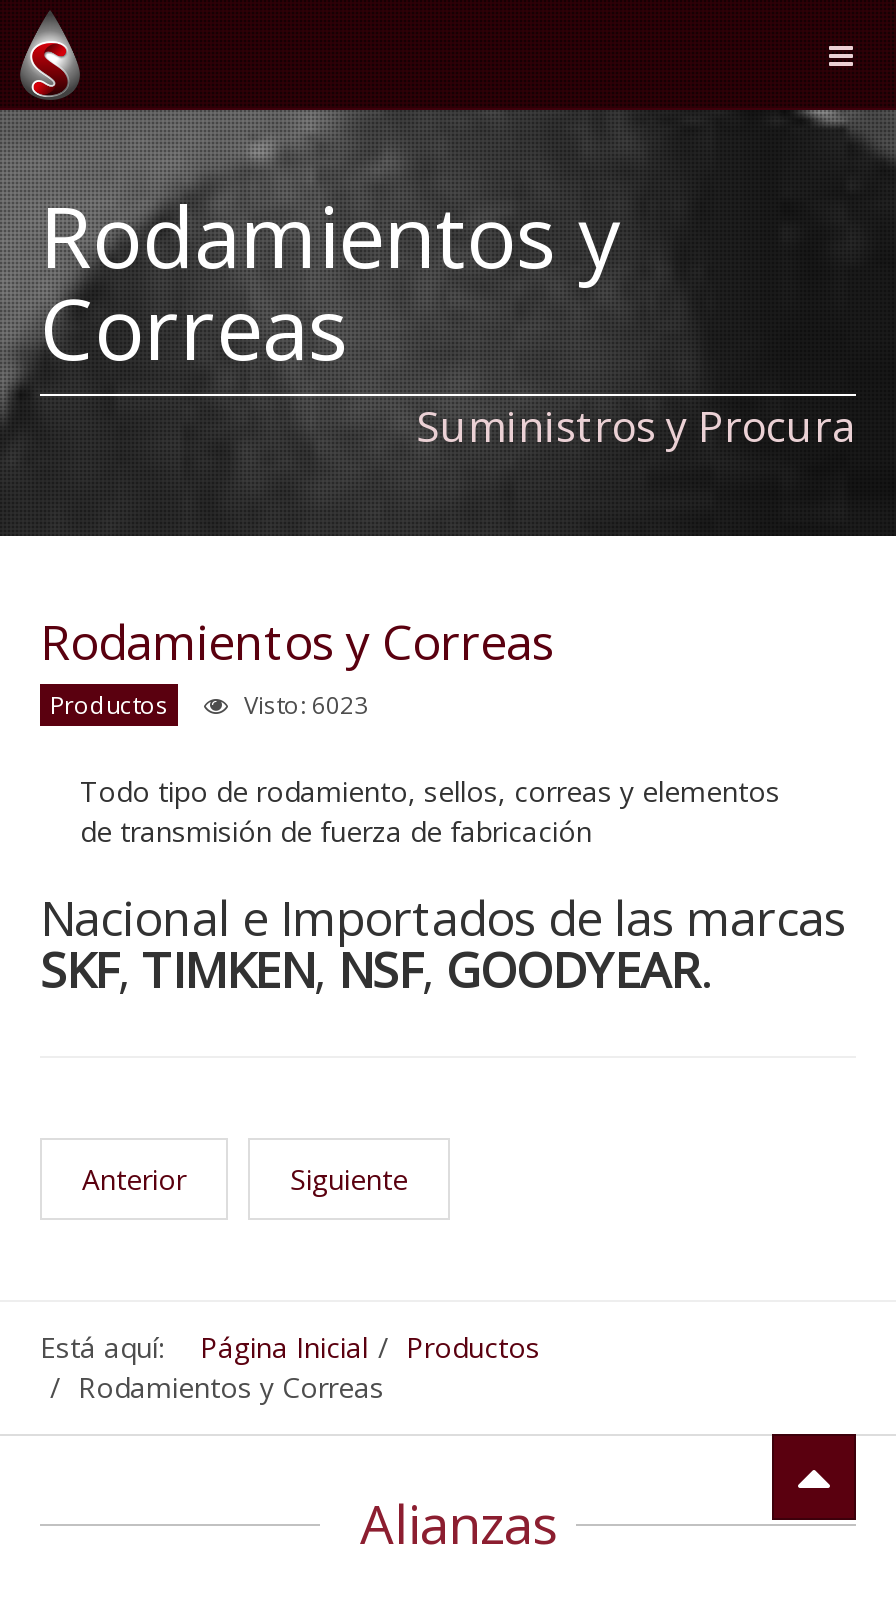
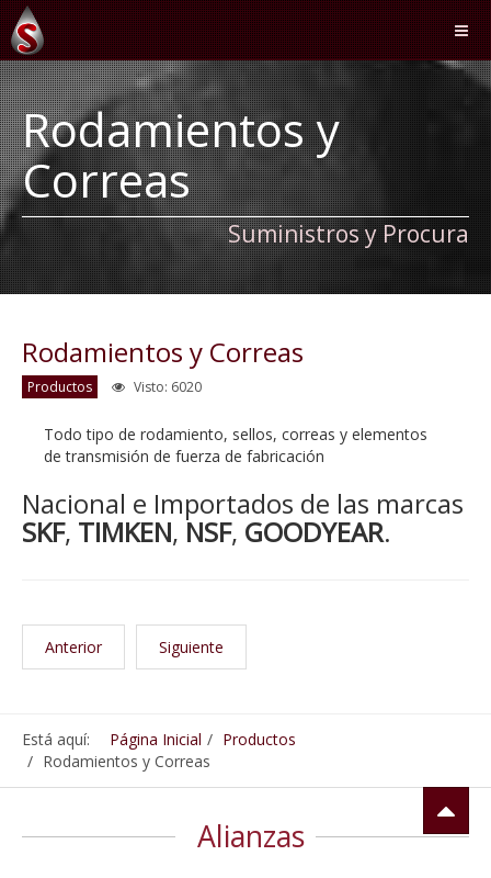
- Visto: 6023
+ Visto: 6020
